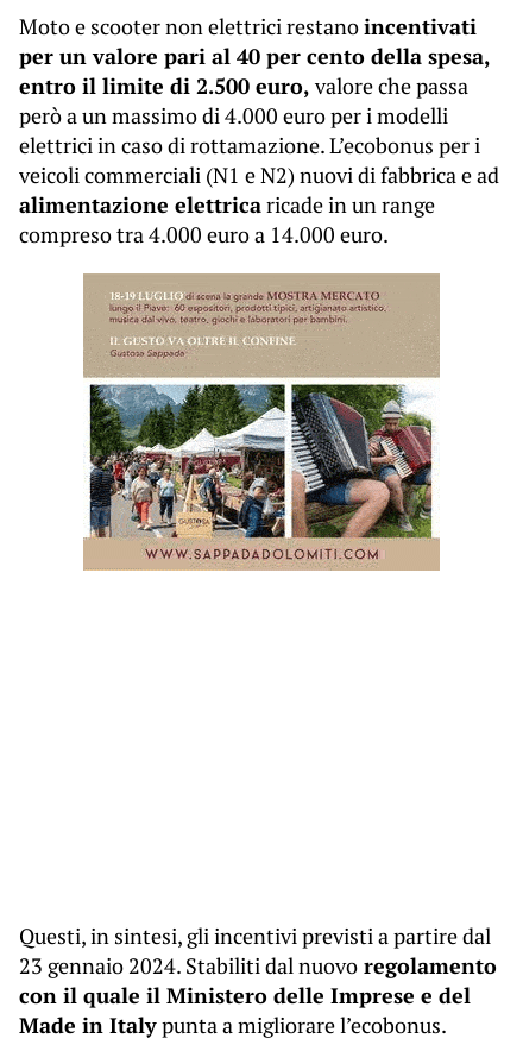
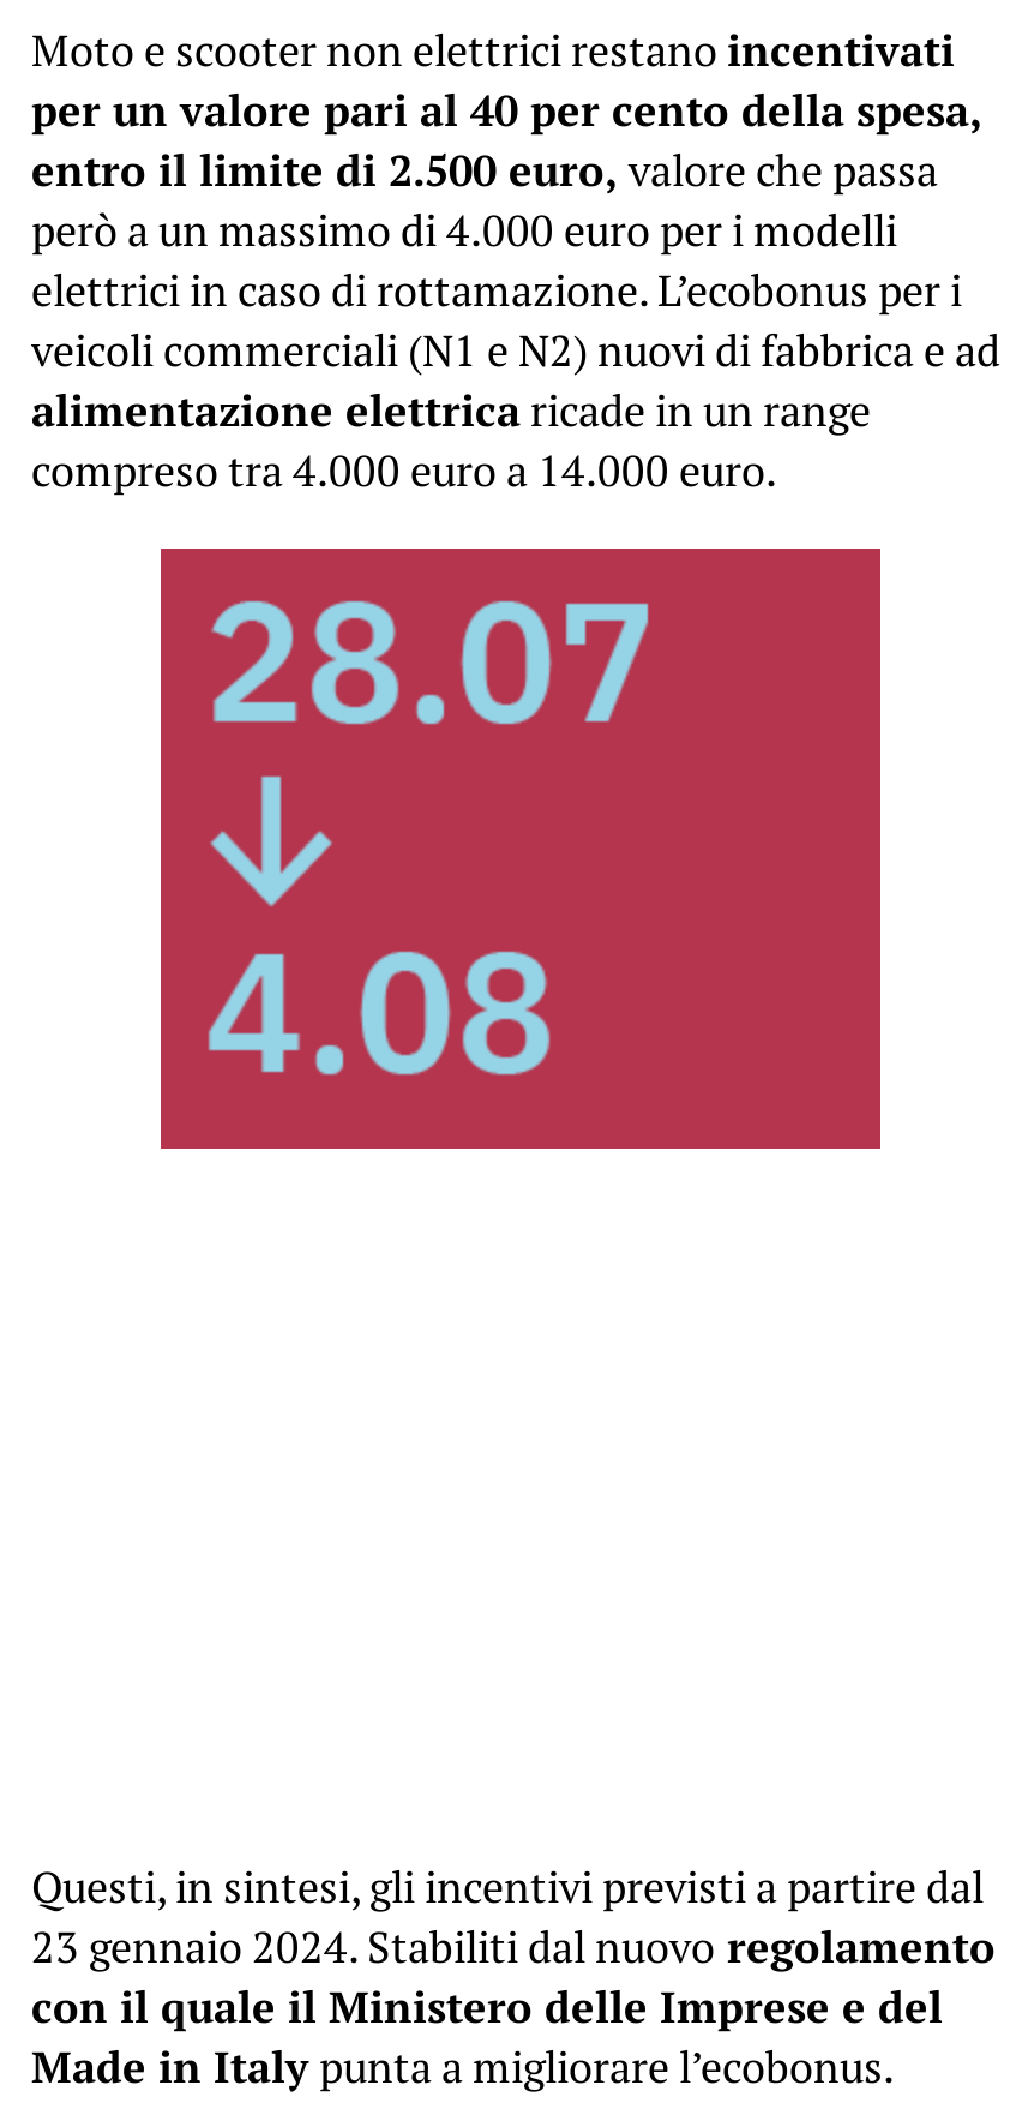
- [image]
+ [image]
